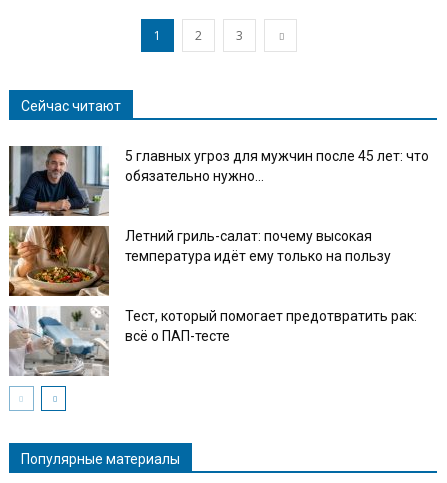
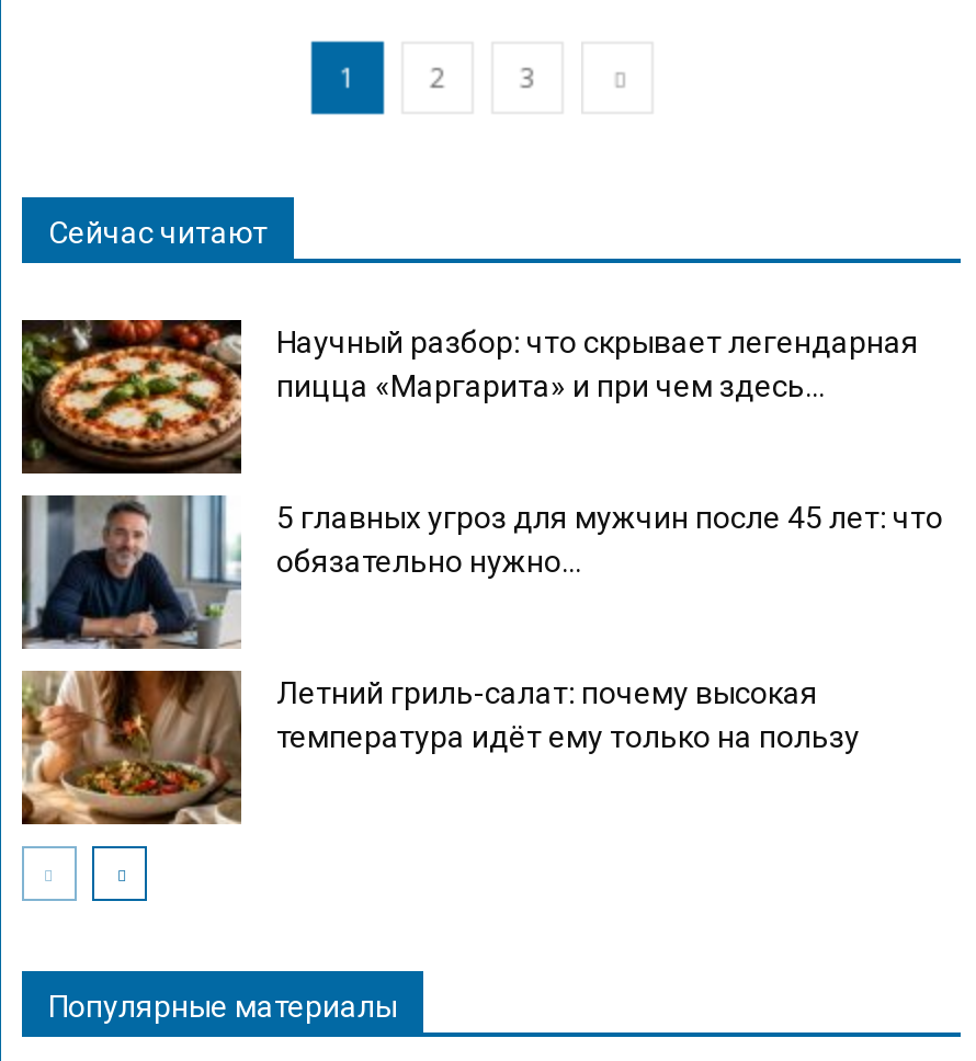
+ [image]
+ Научный разбор: что скрывает легендарная
+ пицца «Маргарита» и при чем здесь...

moved down: 5 главных угроз для мужчин после 45 лет: что | обязательно нужно... | Летний гриль-салат: почему высокая | температура идёт ему только на пользу

- [image]
- Тест, который помогает предотвратить рак:
- всё о ПАП-тесте
